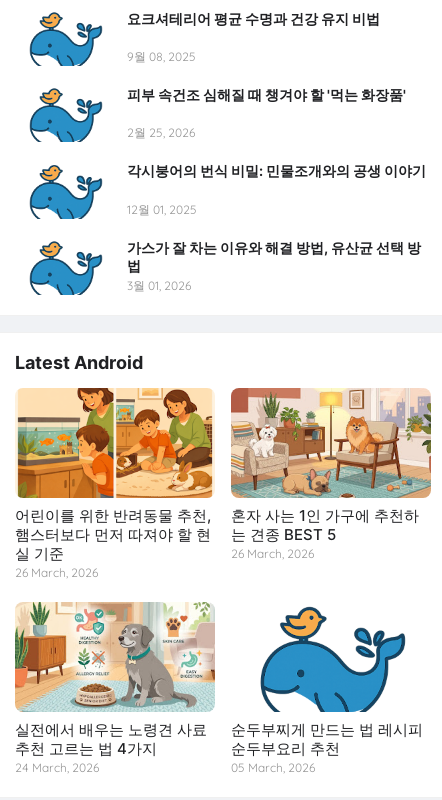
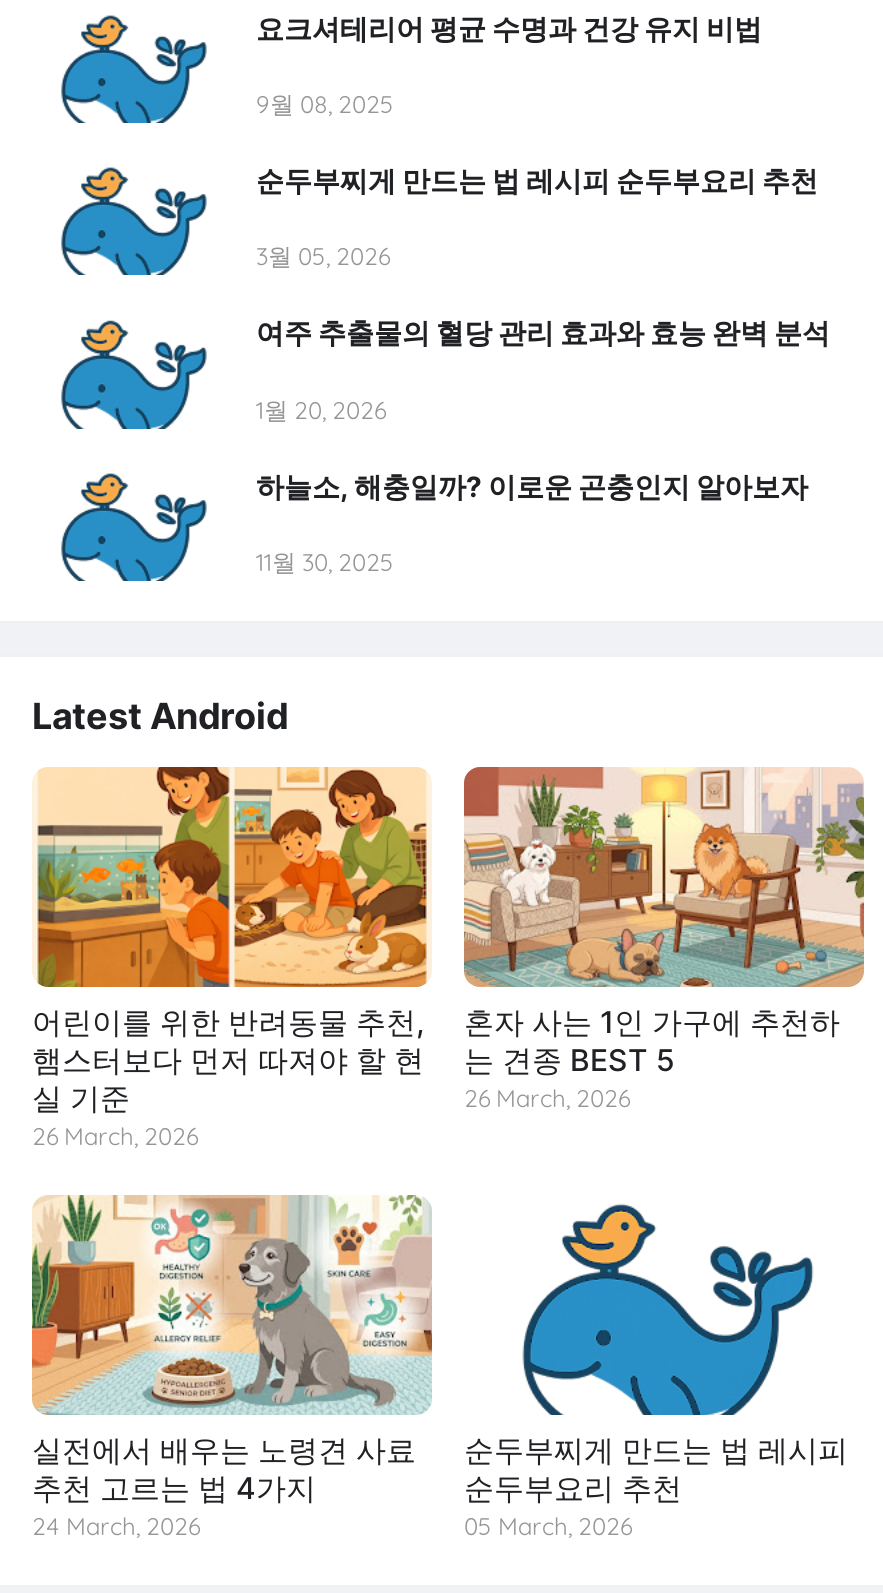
- 피부 속건조 심해질 때 챙겨야 할 '먹는 화장품'
- 2월 25, 2026
- 각시붕어의 번식 비밀: 민물조개와의 공생 이야기
- 12월 01, 2025
- 가스가 잘 차는 이유와 해결 방법, 유산균 선택 방
- 법
- 3월 01, 2026
+ 순두부찌게 만드는 법 레시피 순두부요리 추천
+ 3월 05, 2026
+ 여주 추출물의 혈당 관리 효과와 효능 완벽 분석
+ 1월 20, 2026
+ 하늘소, 해충일까? 이로운 곤충인지 알아보자
+ 11월 30, 2025
